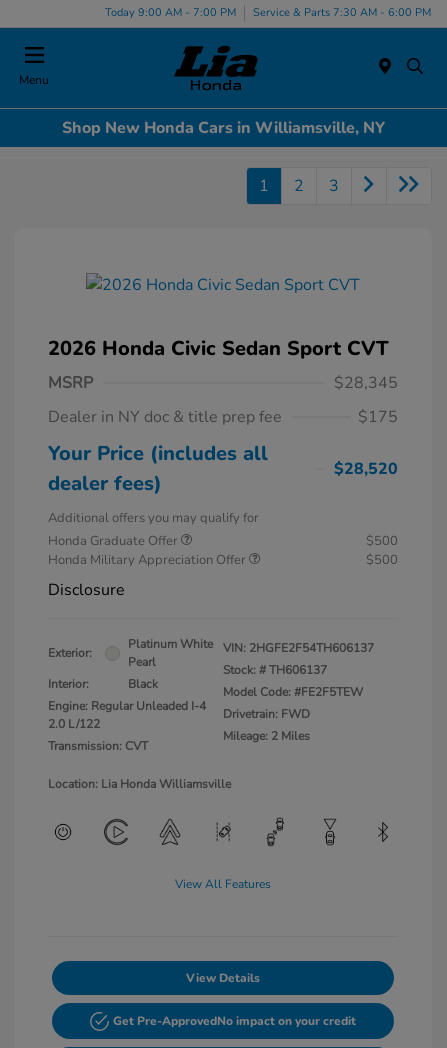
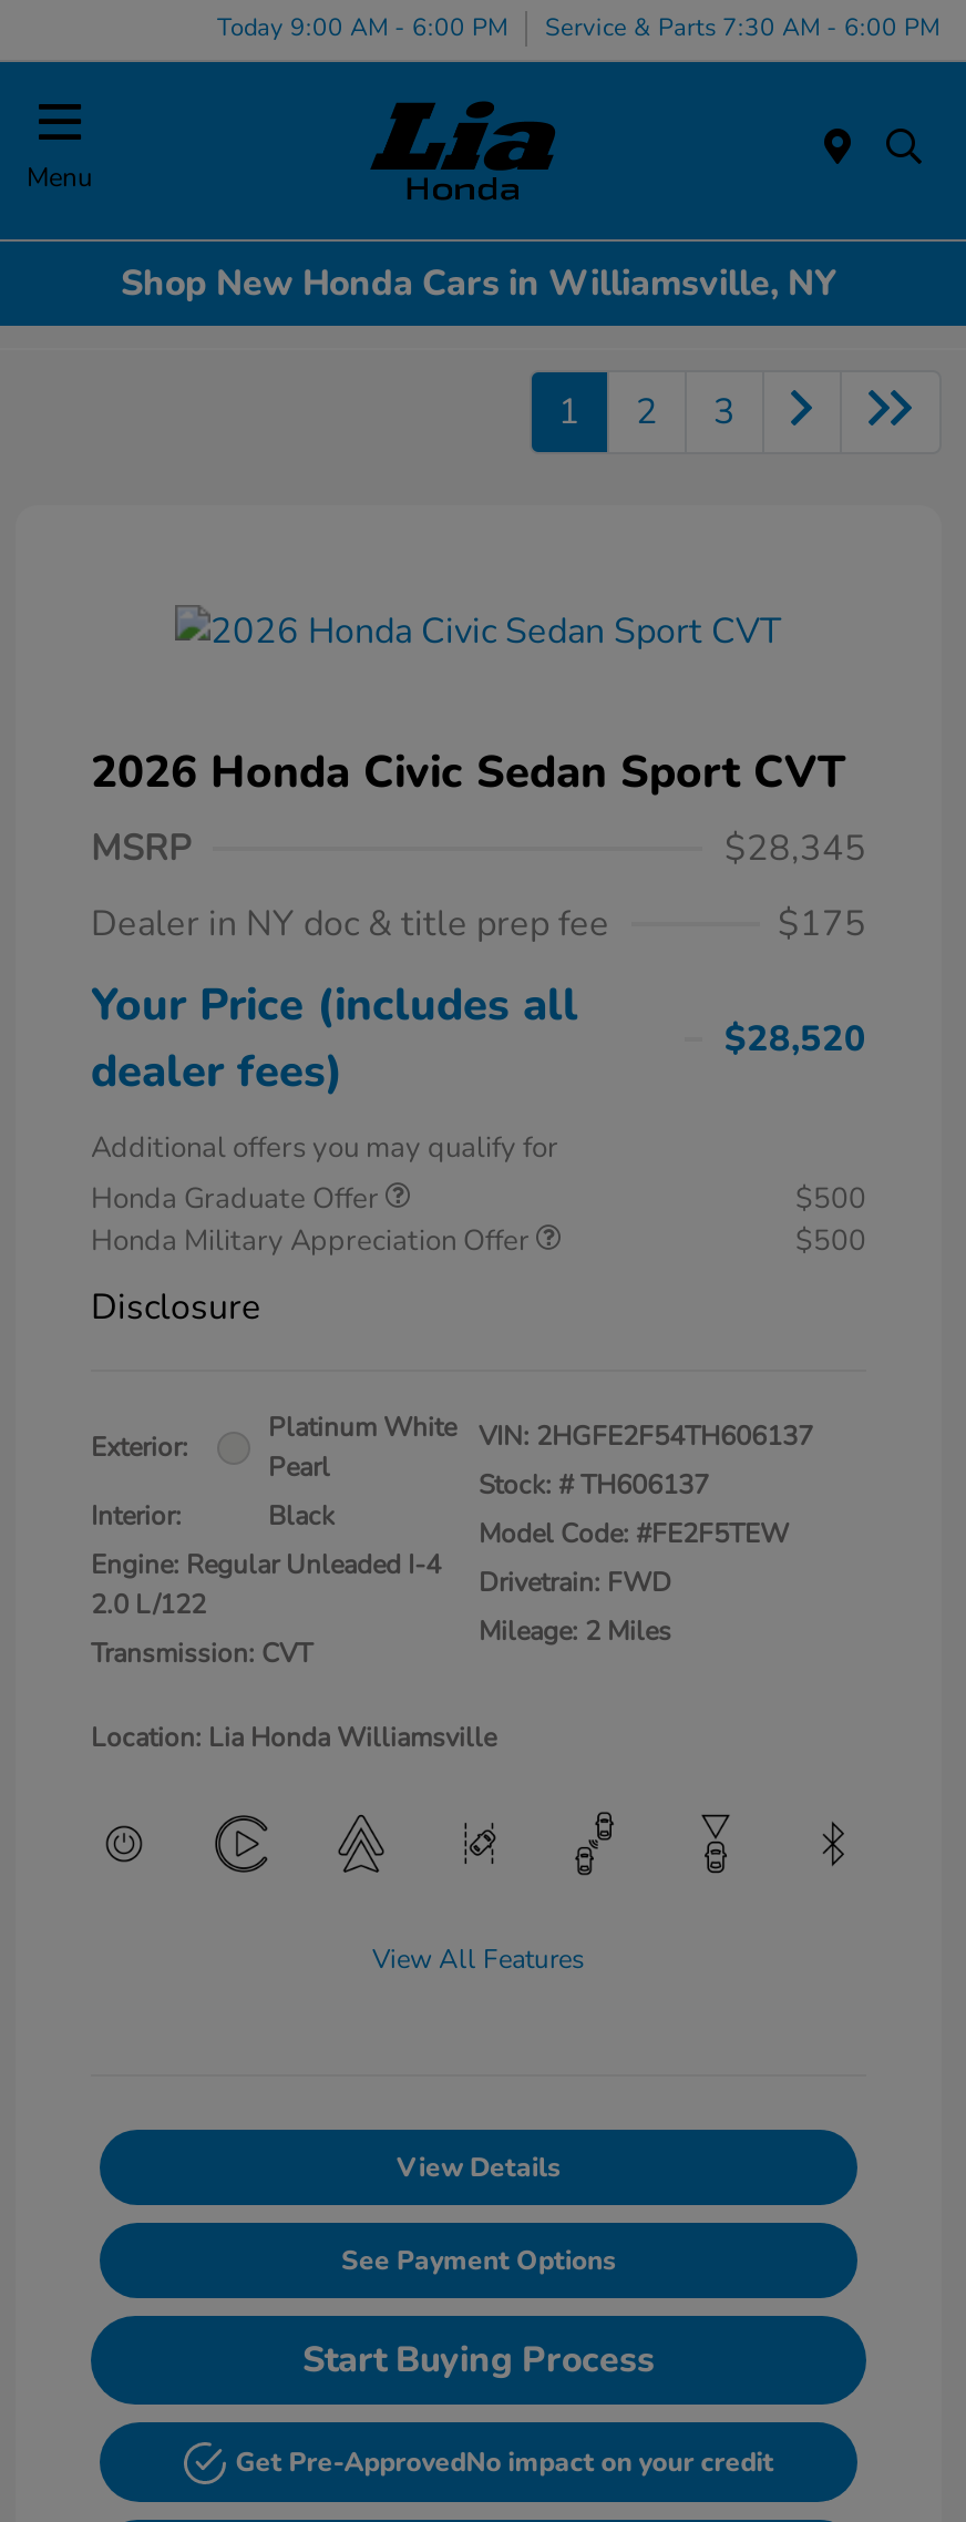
- Today 9:00 AM - 7:00 PM Service & Parts 7:30 AM - 6:00 PM
+ Today 9:00 AM - 6:00 PM Service & Parts 7:30 AM - 6:00 PM

+ See Payment Options
+ Start Buying Process
